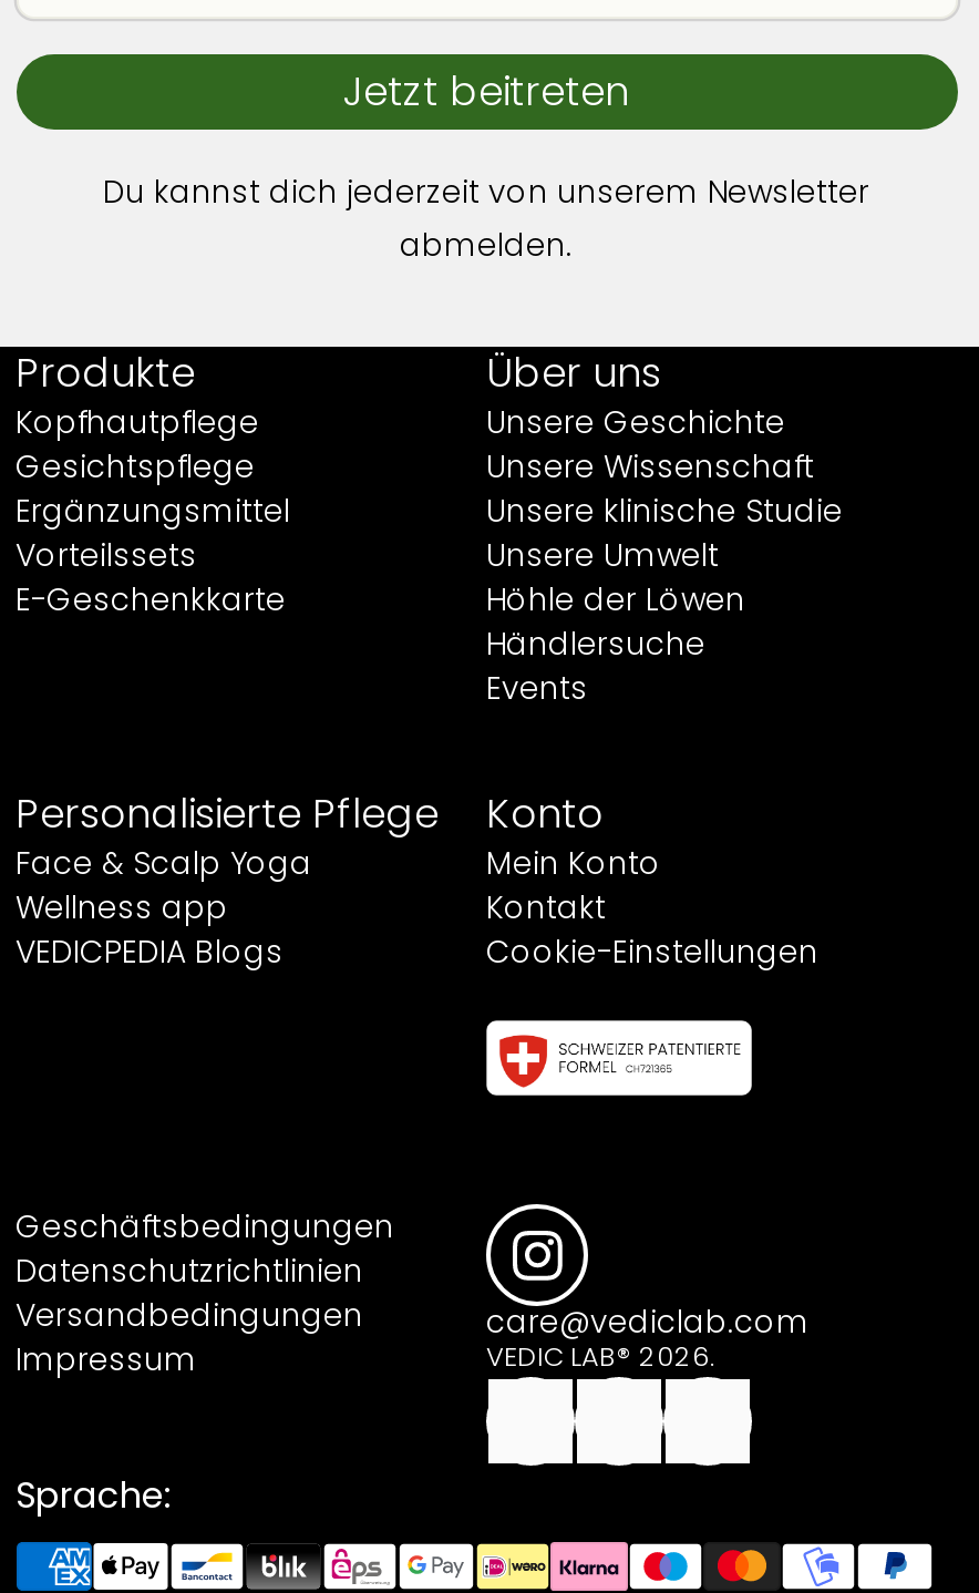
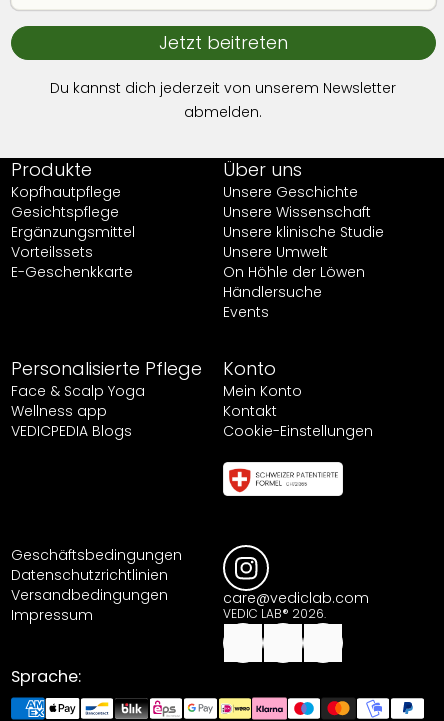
- Höhle der Löwen
+ On Höhle der Löwen
